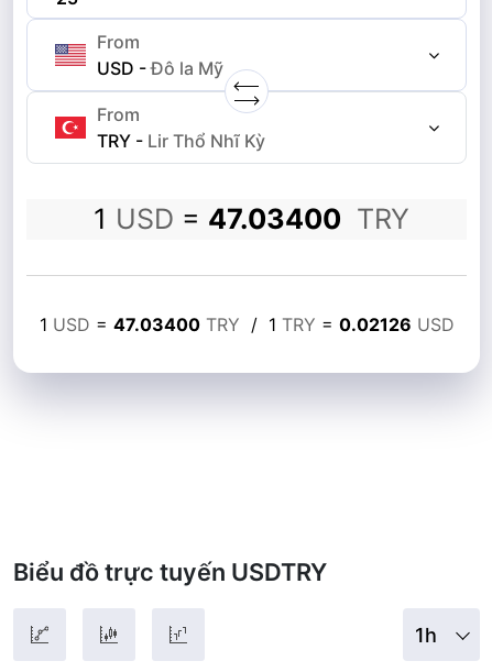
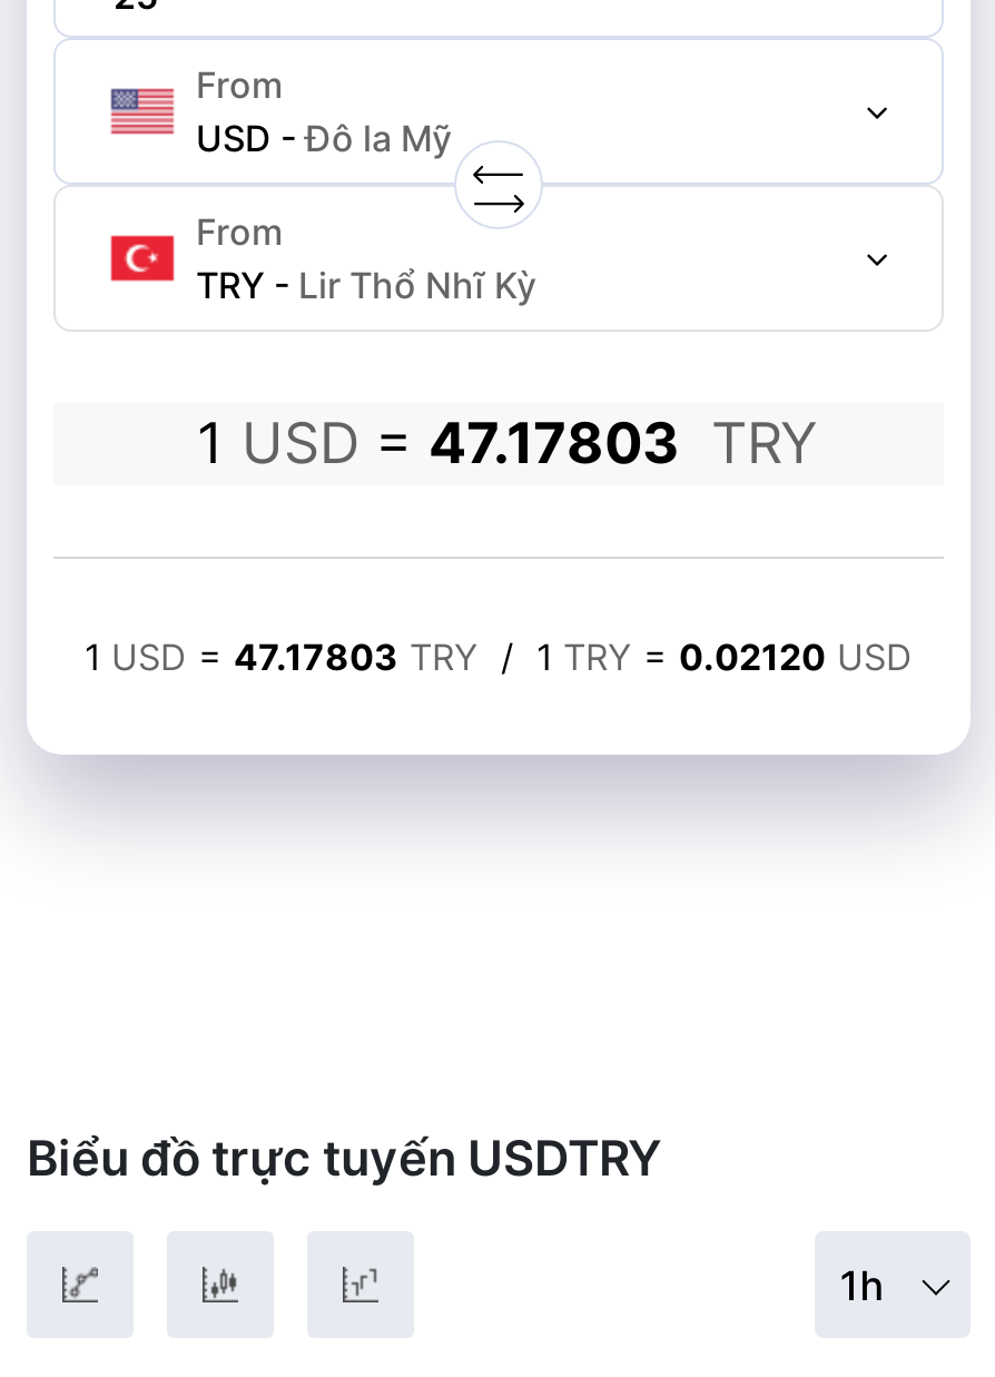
- 1 USD = 47.03400 TRY
+ 1 USD = 47.17803 TRY

- 1 USD = 47.03400 TRY / 1 TRY = 0.02126 USD
+ 1 USD = 47.17803 TRY / 1 TRY = 0.02120 USD
